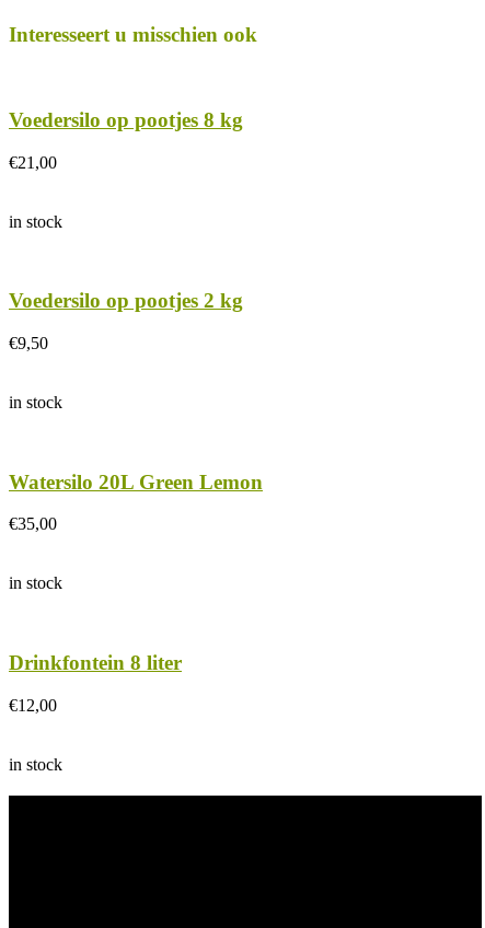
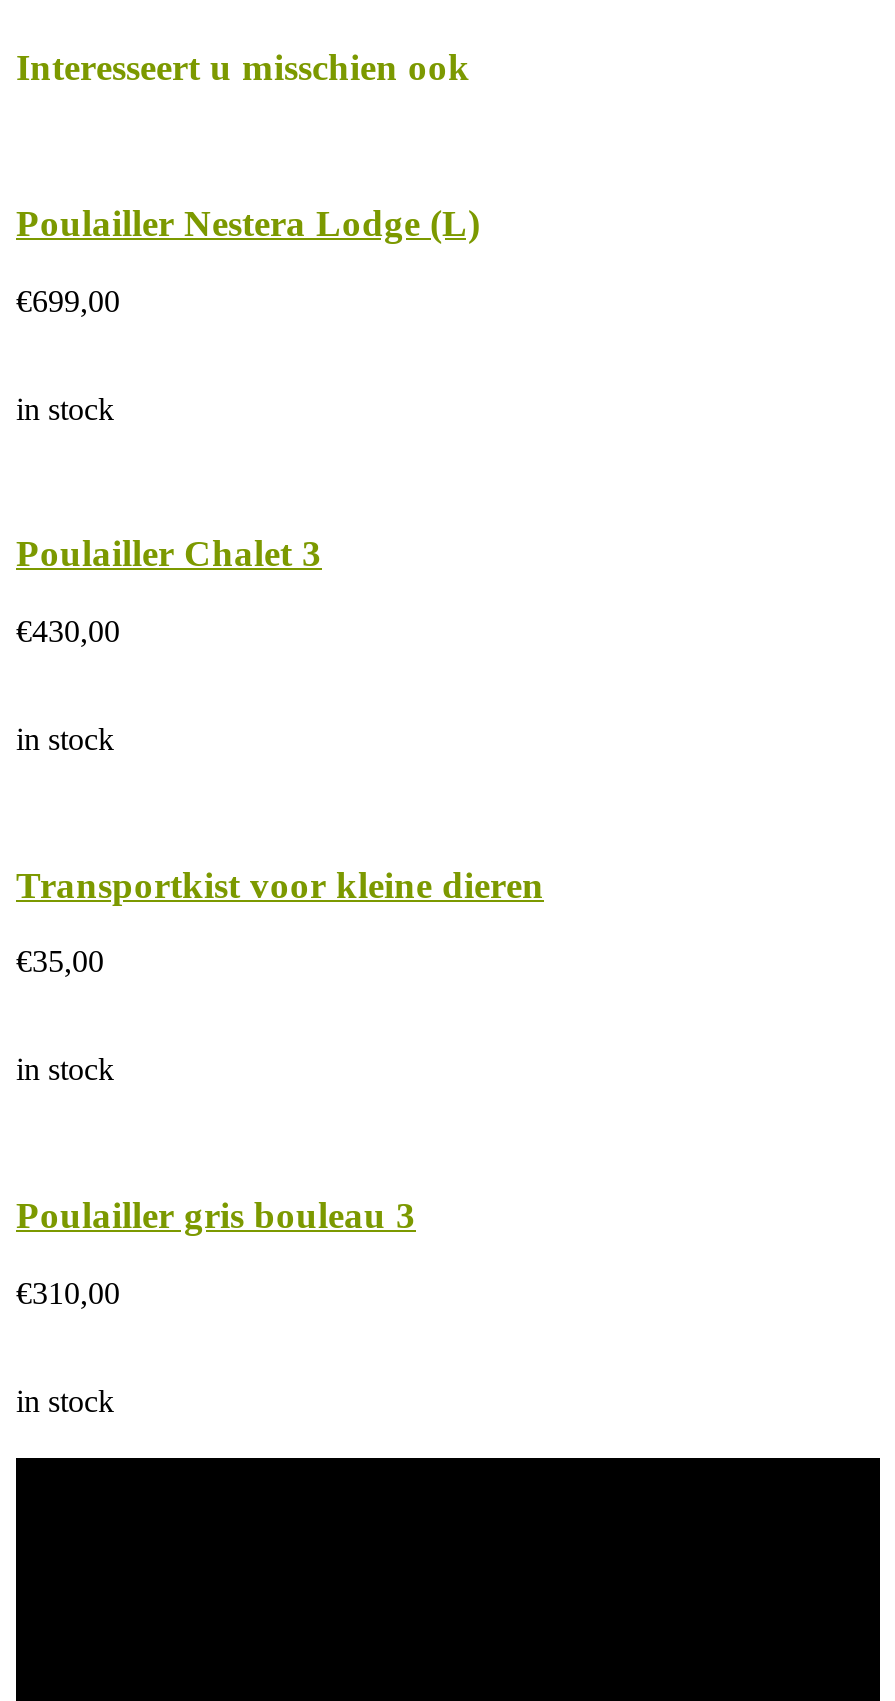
- Voedersilo op pootjes 8 kg
+ Poulailler Nestera Lodge (L)

- €21,00
+ €699,00

- Voedersilo op pootjes 2 kg
+ Poulailler Chalet 3

- €9,50
+ €430,00

- Watersilo 20L Green Lemon
+ Transportkist voor kleine dieren

- Drinkfontein 8 liter
+ Poulailler gris bouleau 3

- €12,00
+ €310,00
